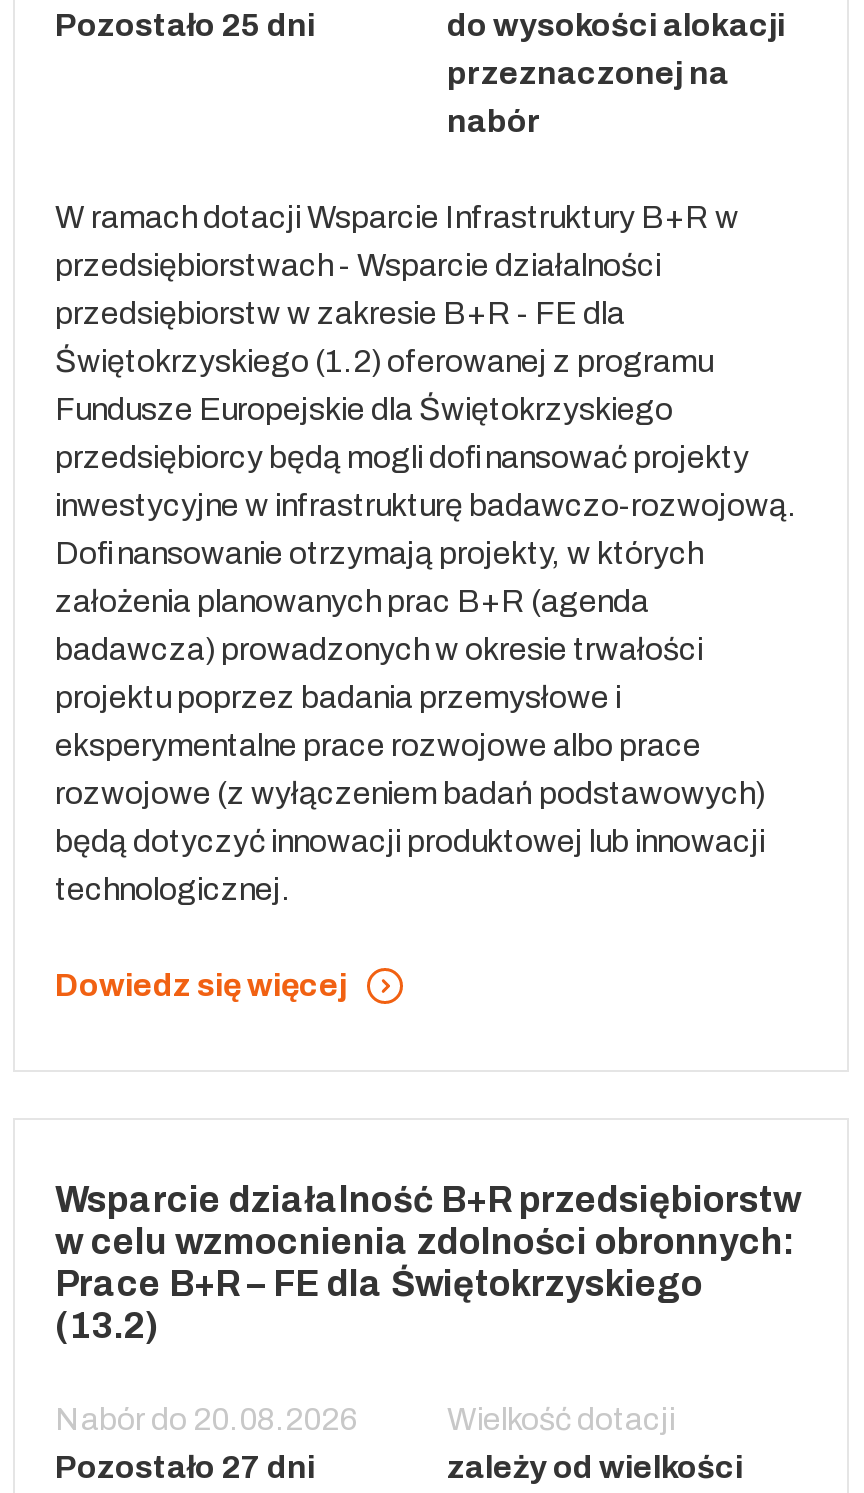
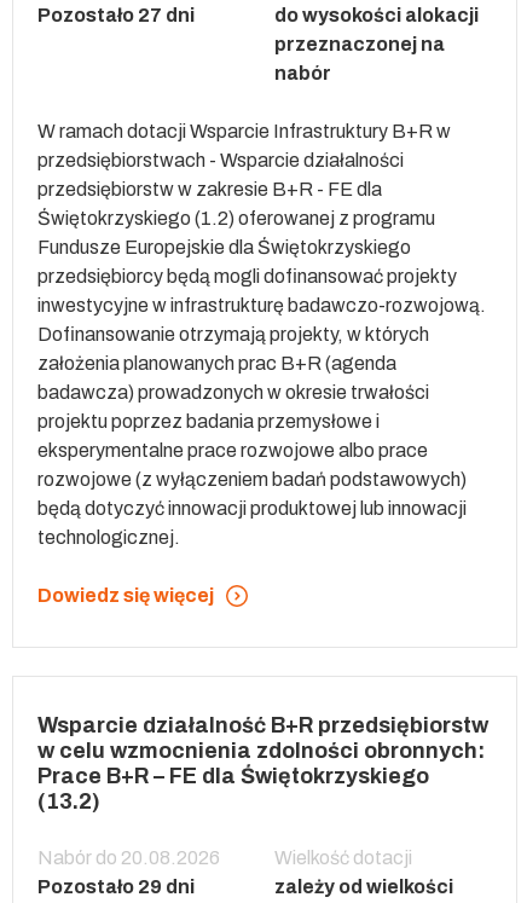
- Pozostało 25 dni

moved up: Pozostało 27 dni

+ Pozostało 29 dni
